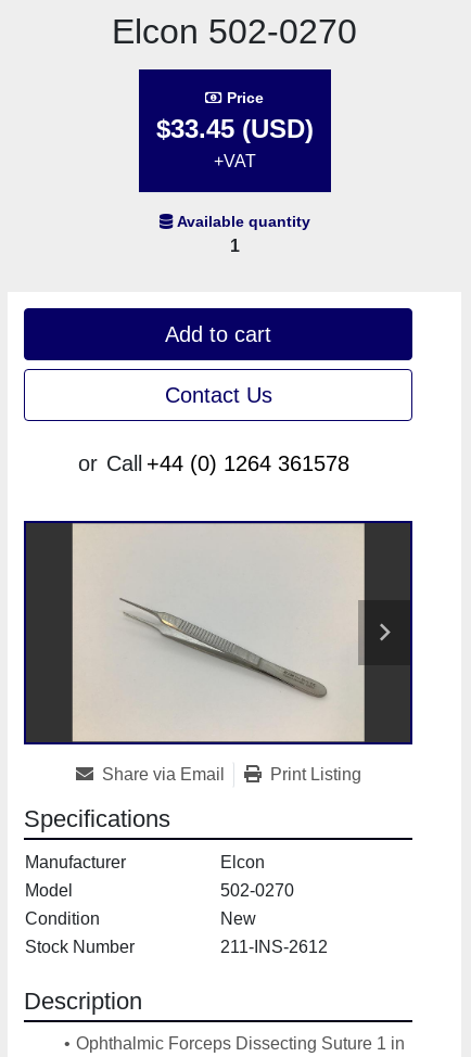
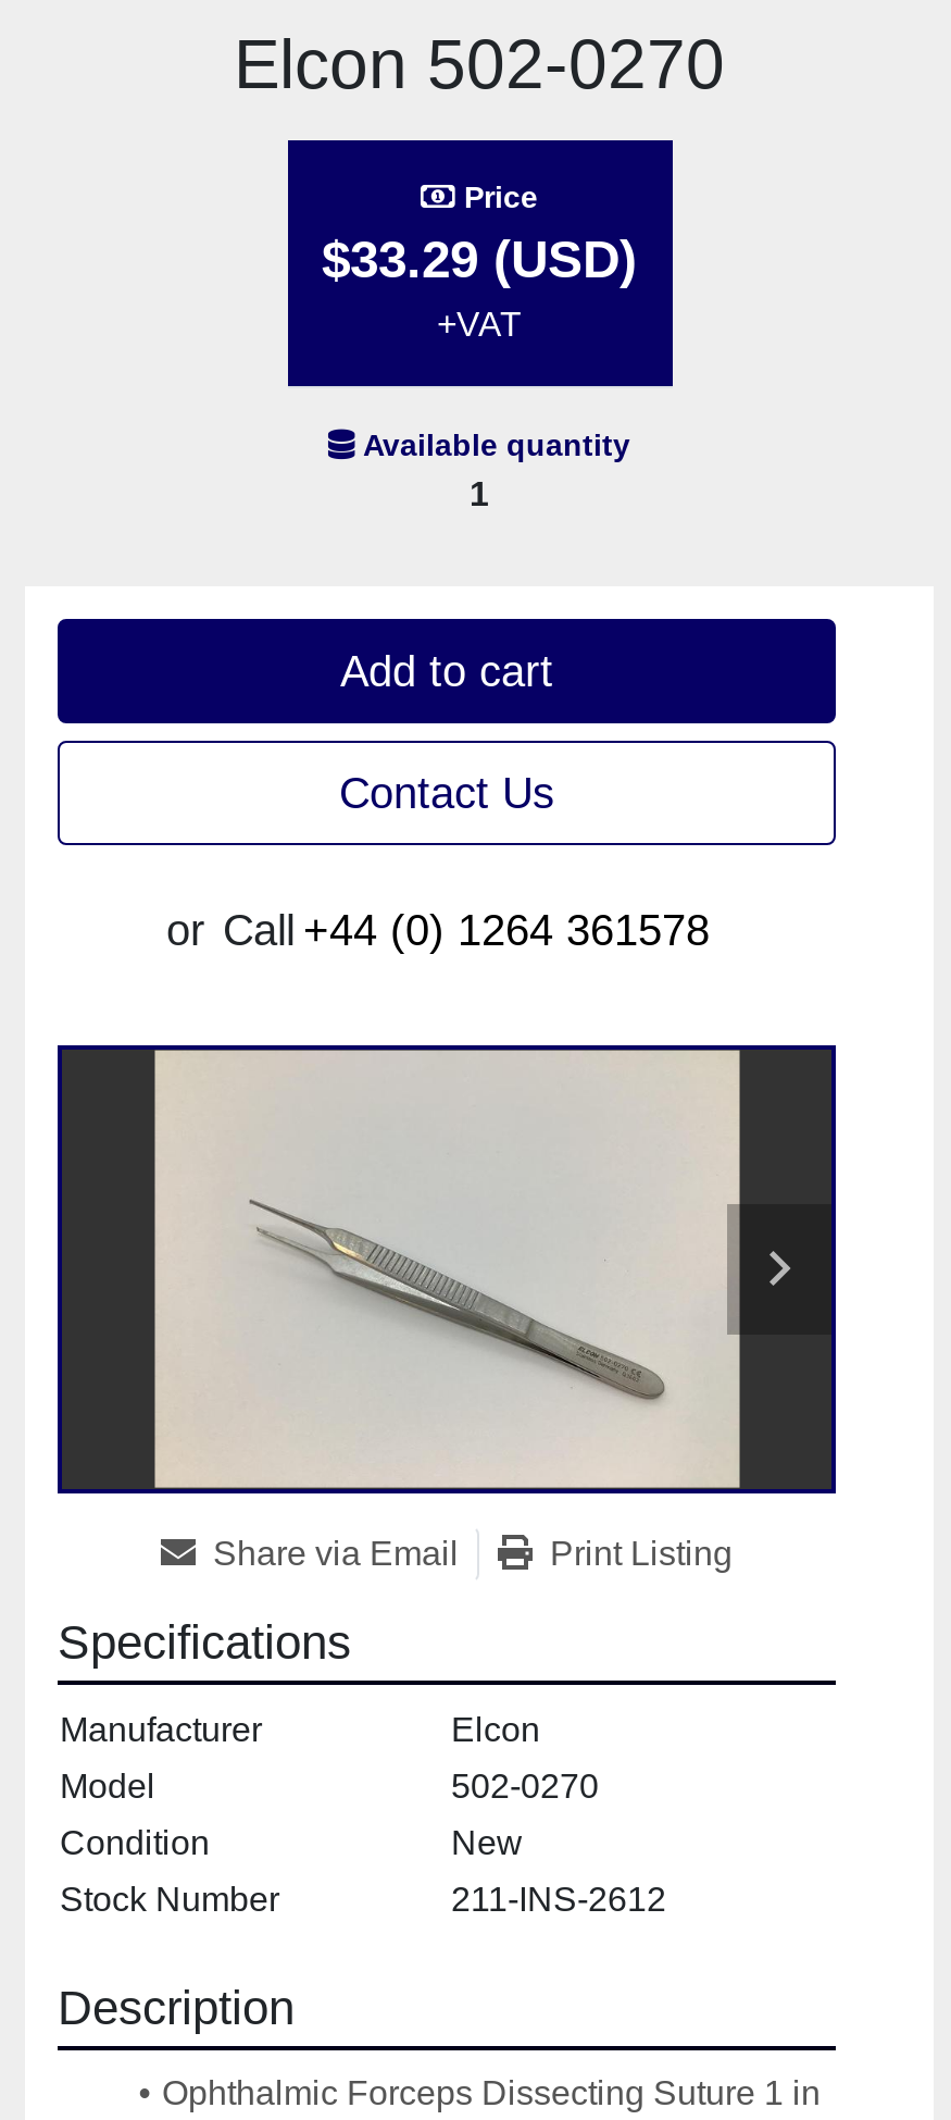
- $33.45 (USD)
+ $33.29 (USD)
